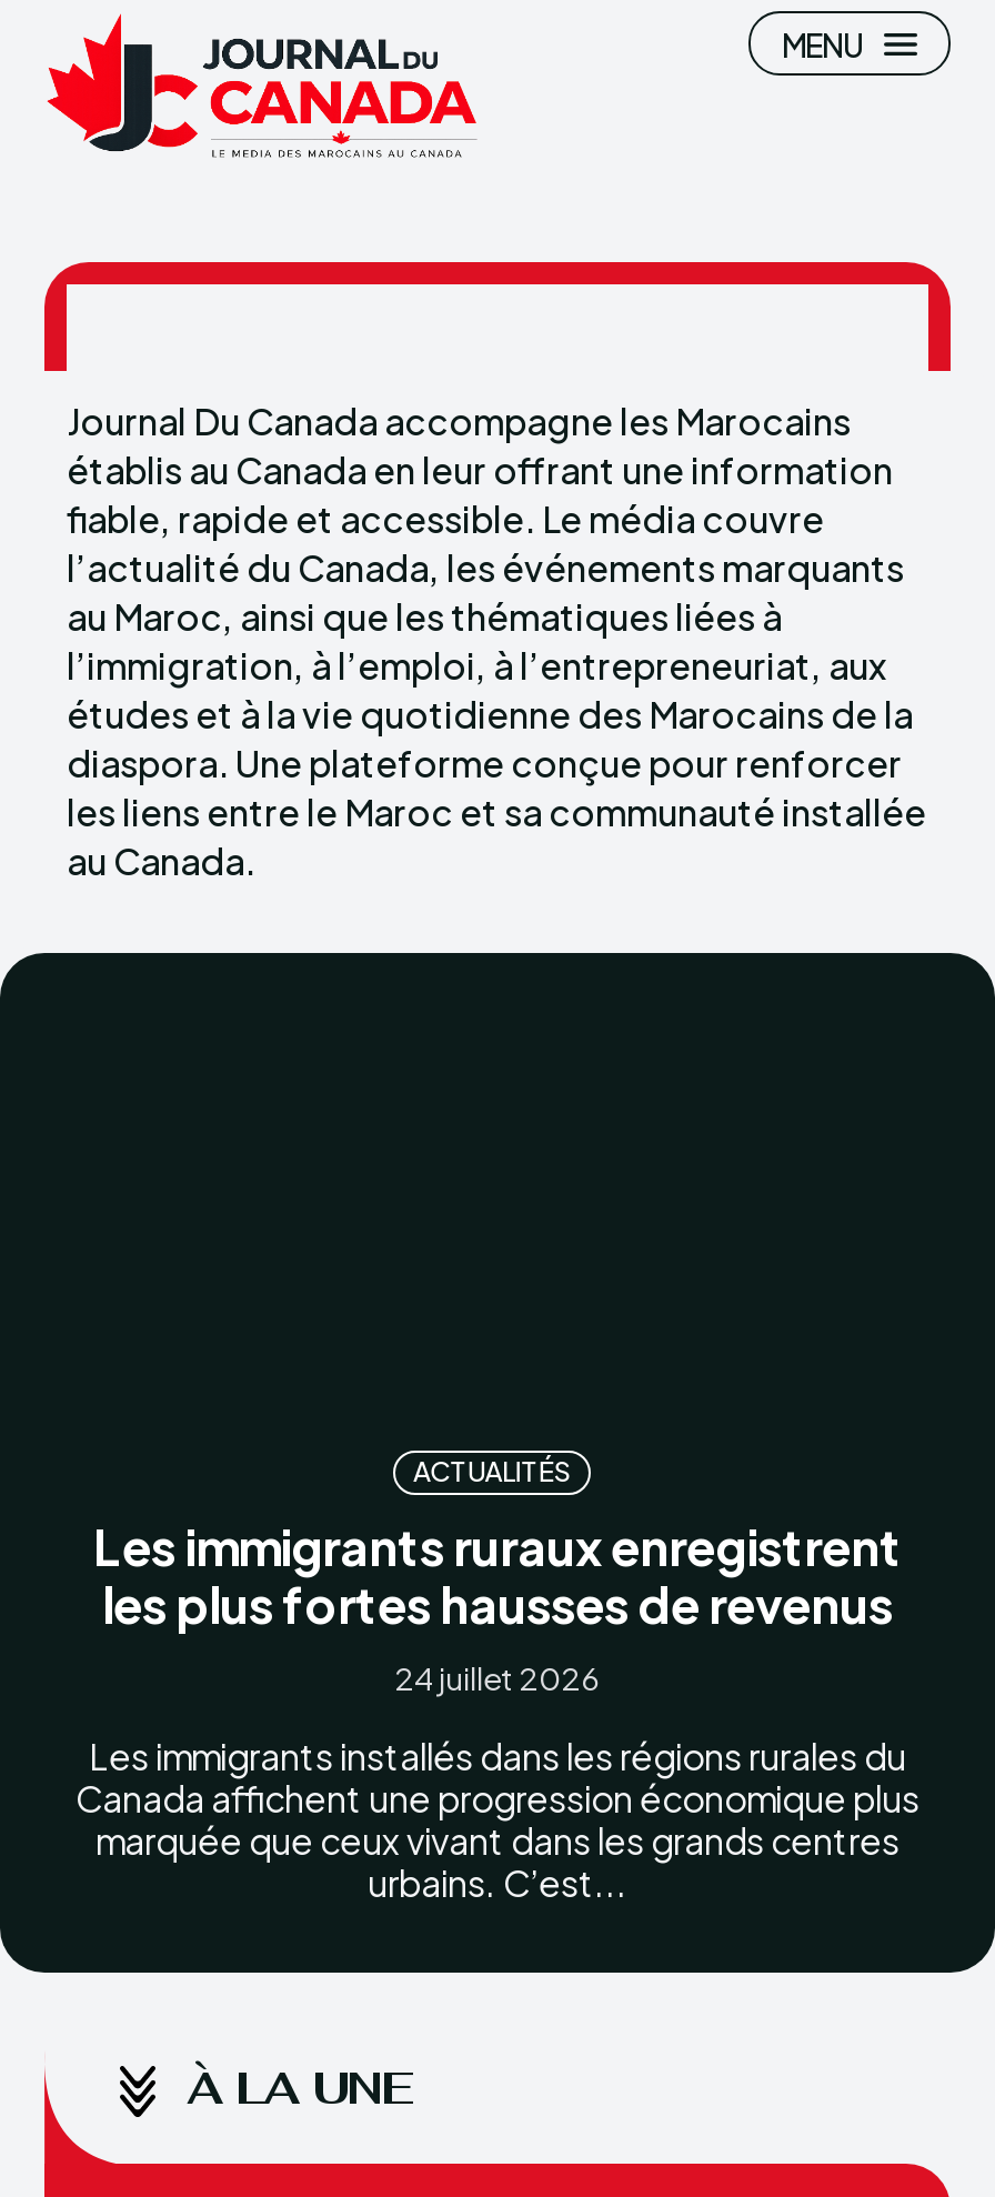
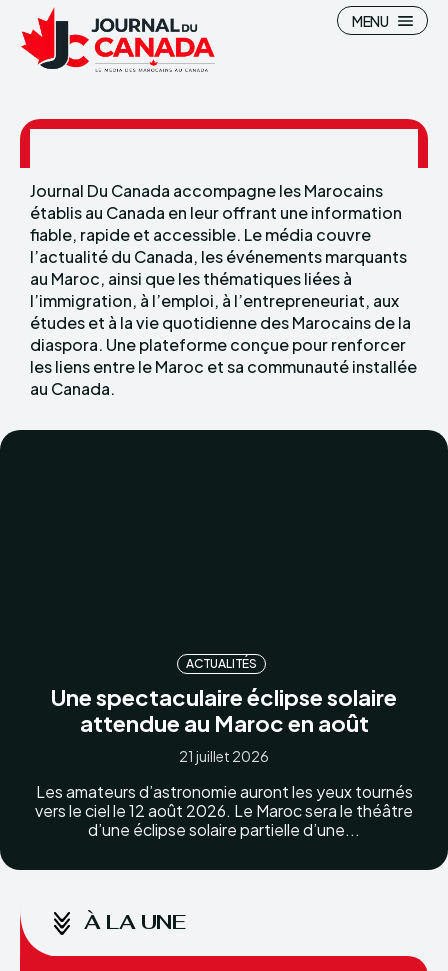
- Les immigrants ruraux enregistrent
- les plus fortes hausses de revenus
- 24 juillet 2026
+ Une spectaculaire éclipse solaire
+ attendue au Maroc en août
+ 21 juillet 2026

- Les immigrants installés dans les régions rurales du
- Canada affichent une progression économique plus
- marquée que ceux vivant dans les grands centres
- urbains. C’est...
+ Les amateurs d’astronomie auront les yeux tournés
+ vers le ciel le 12 août 2026. Le Maroc sera le théâtre
+ d’une éclipse solaire partielle d’une...
